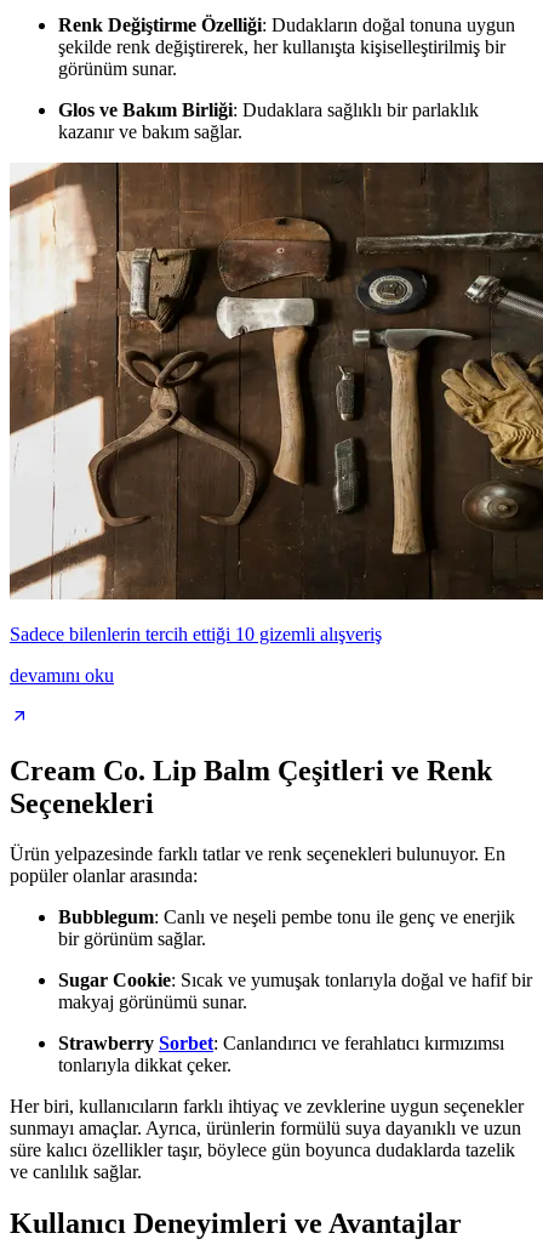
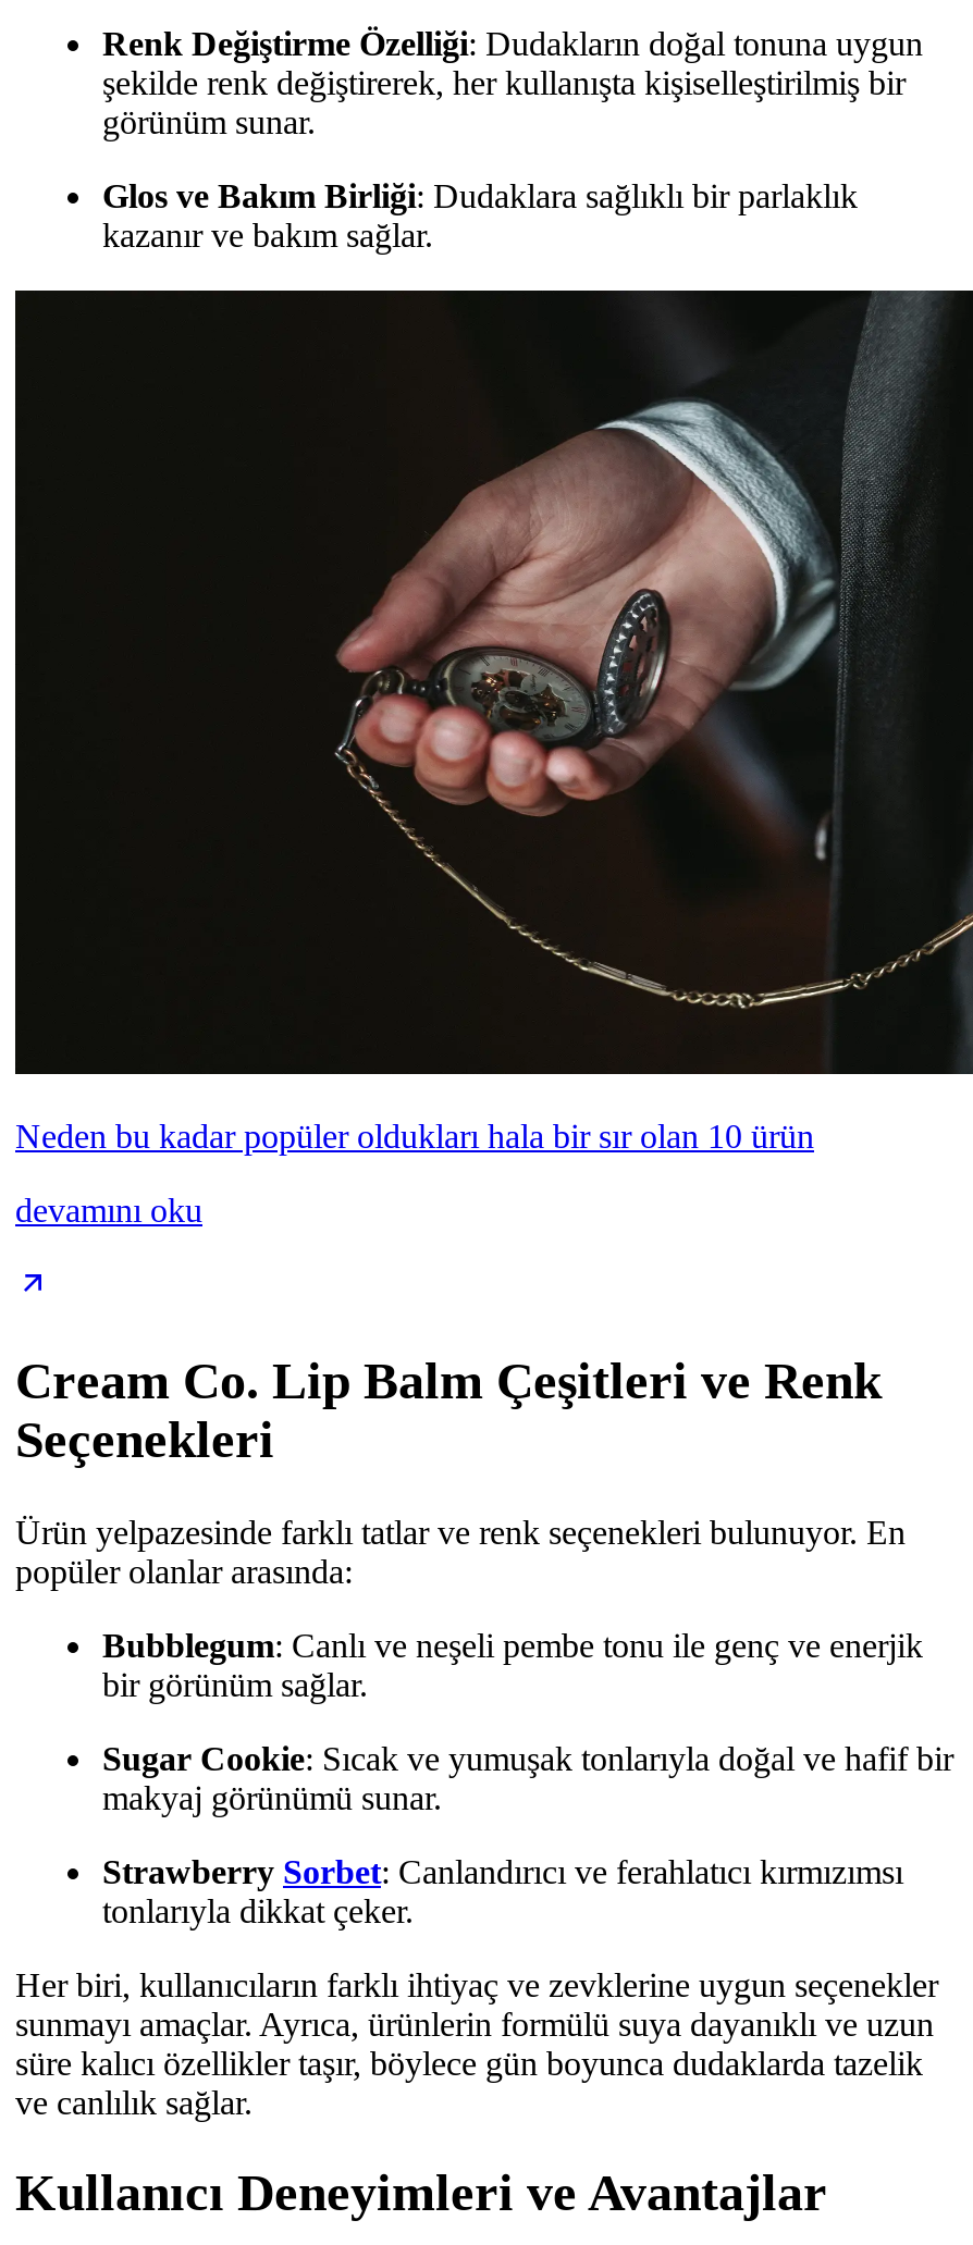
- [image]
- Sadece bilenlerin tercih ettiği 10 gizemli alışveriş
+ [image]
+ Neden bu kadar popüler oldukları hala bir sır olan 10 ürün
